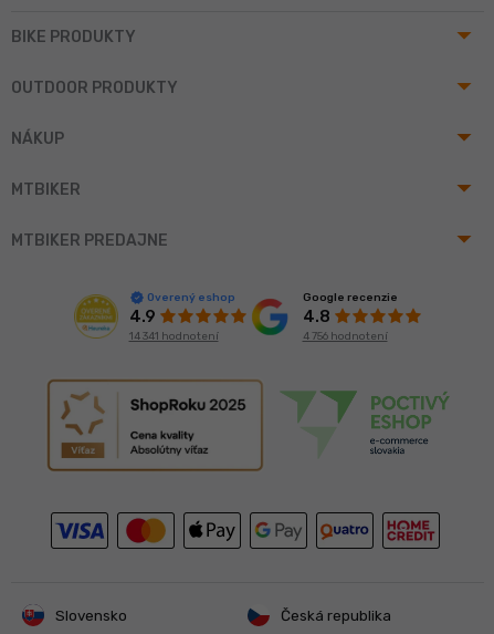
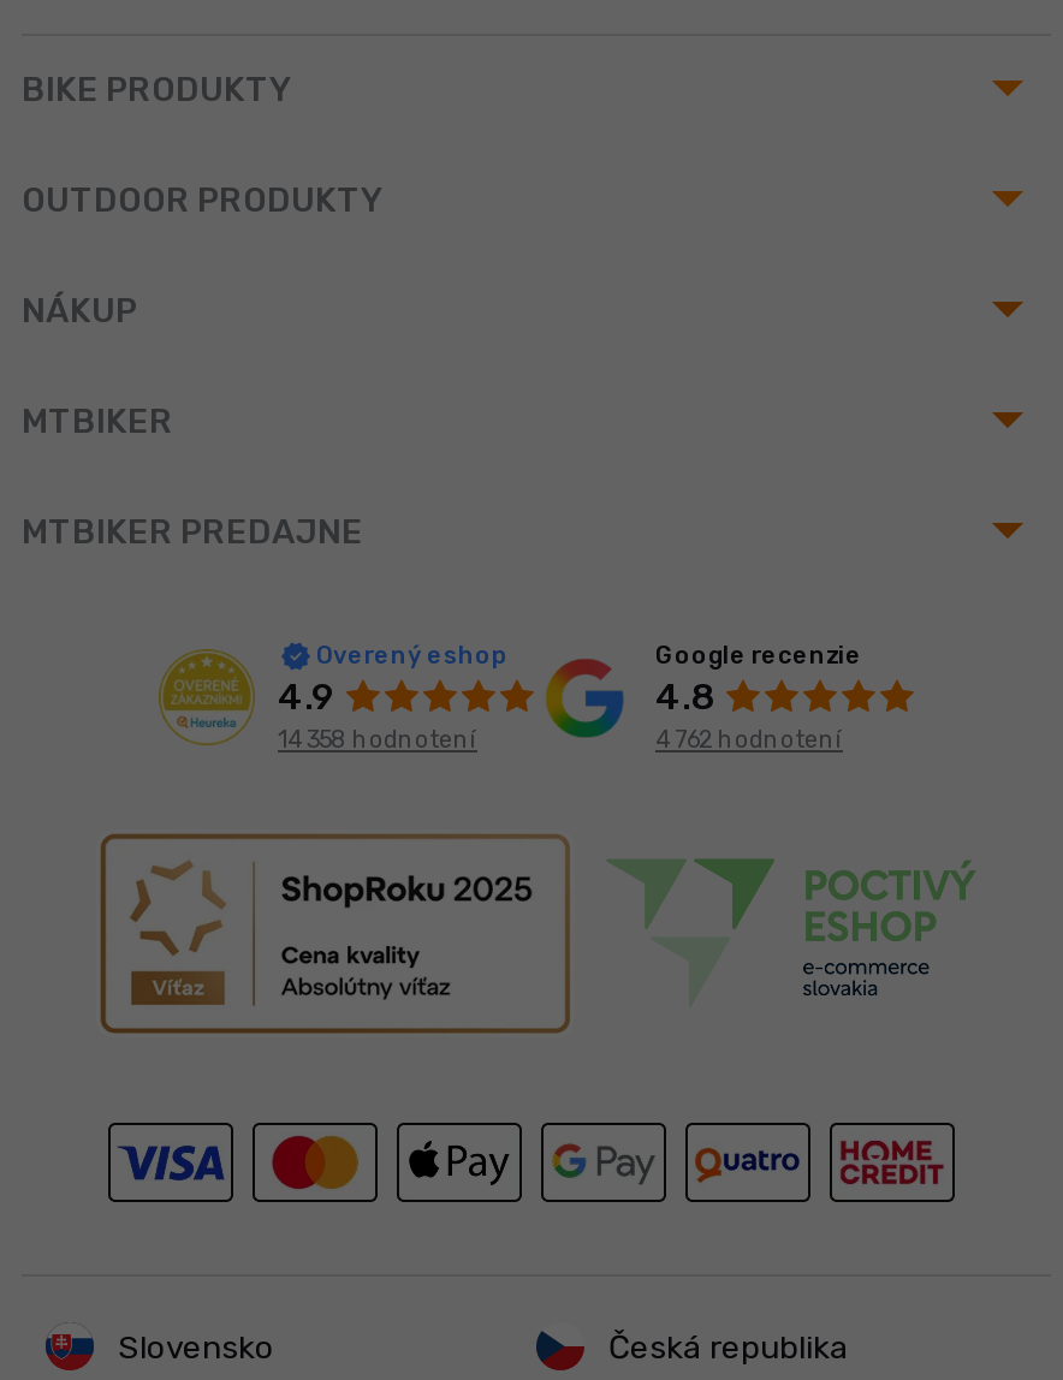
- 14 341 hodnotení
+ 14 358 hodnotení

- 4 756 hodnotení
+ 4 762 hodnotení
